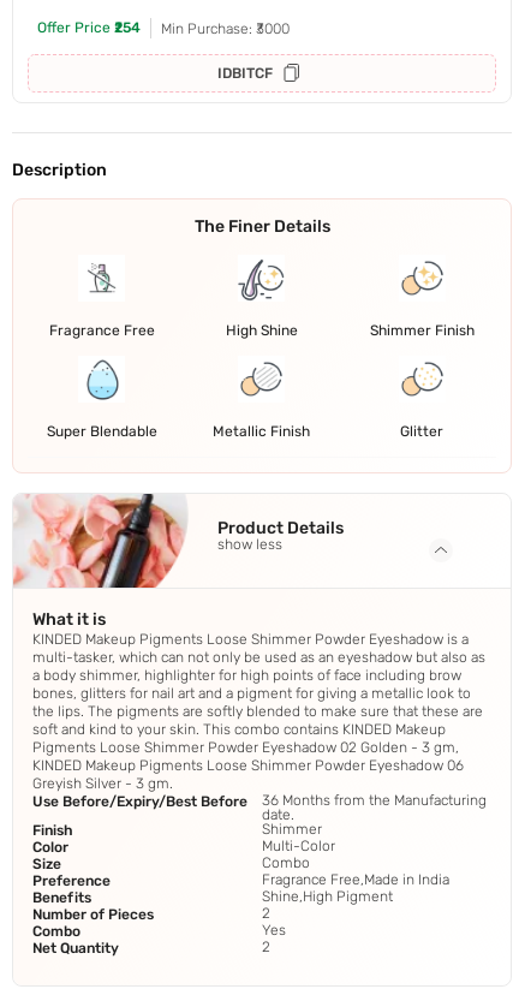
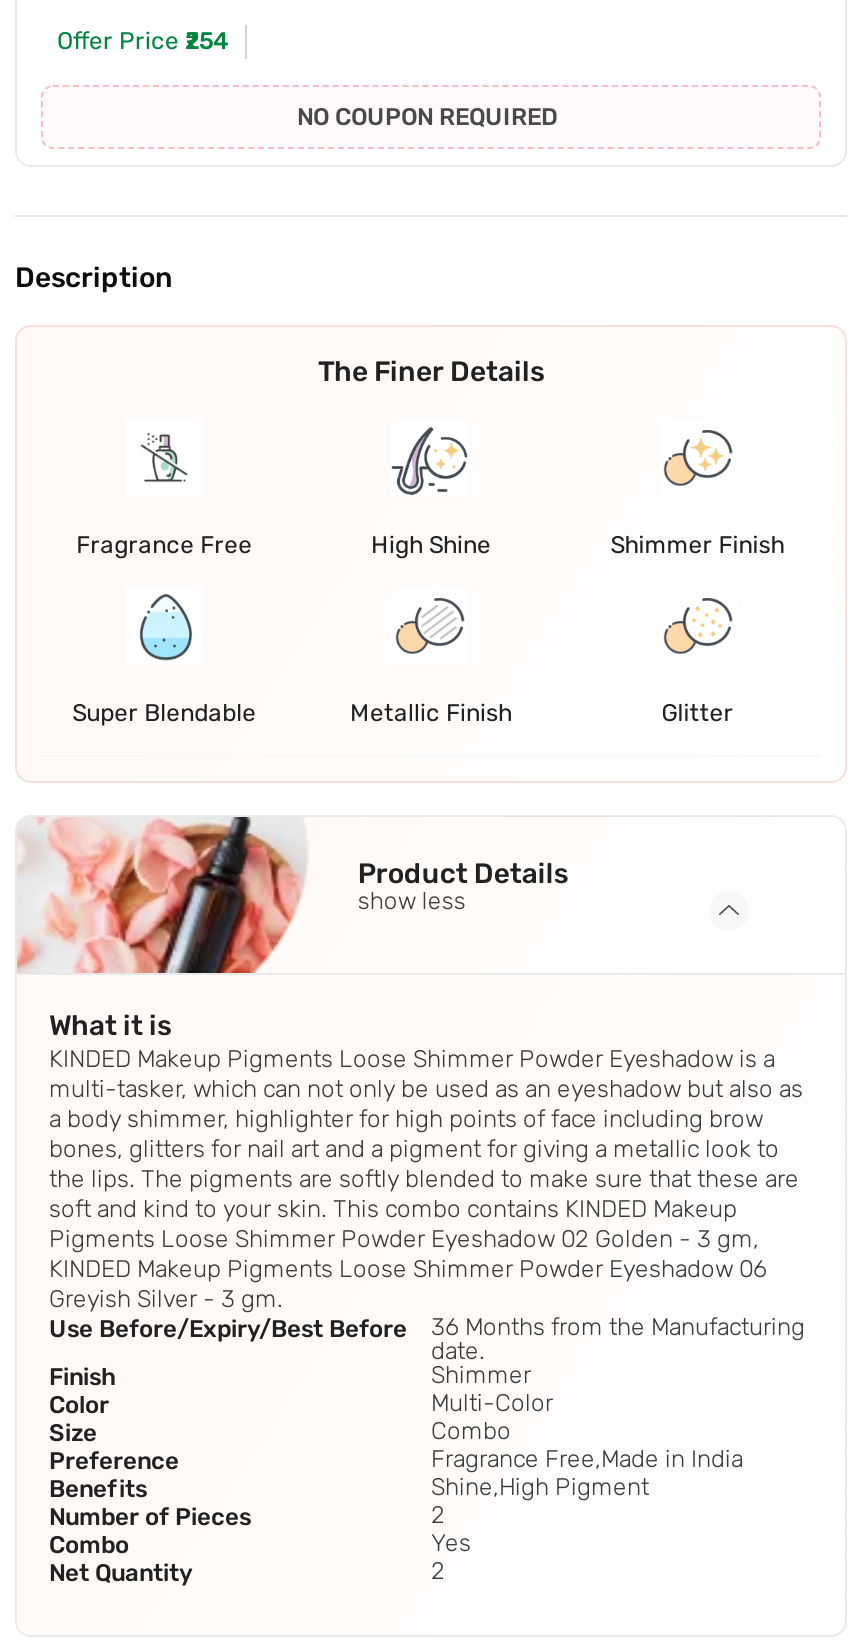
- Min Purchase: ₹3000
- IDBITCF
+ NO COUPON REQUIRED
